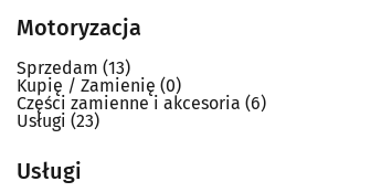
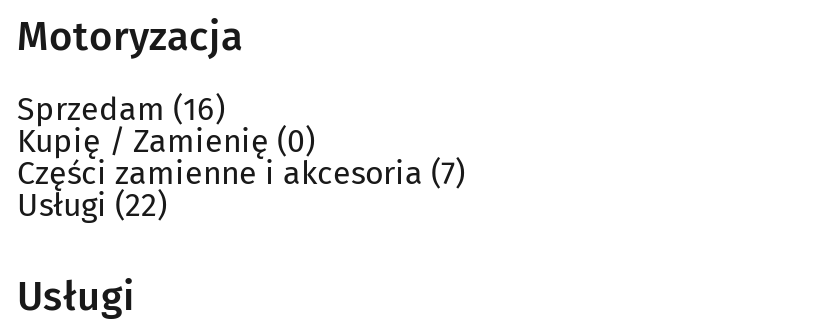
- Sprzedam (13)
+ Sprzedam (16)

- Części zamienne i akcesoria (6)
+ Części zamienne i akcesoria (7)

- Usługi (23)
+ Usługi (22)
